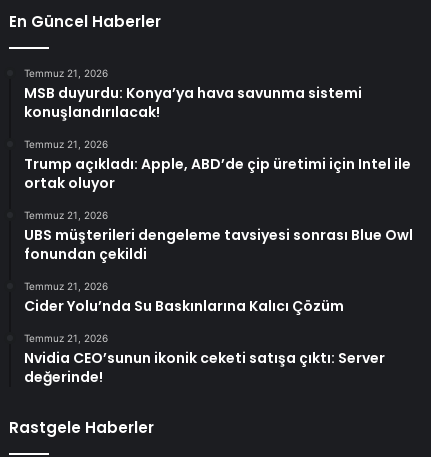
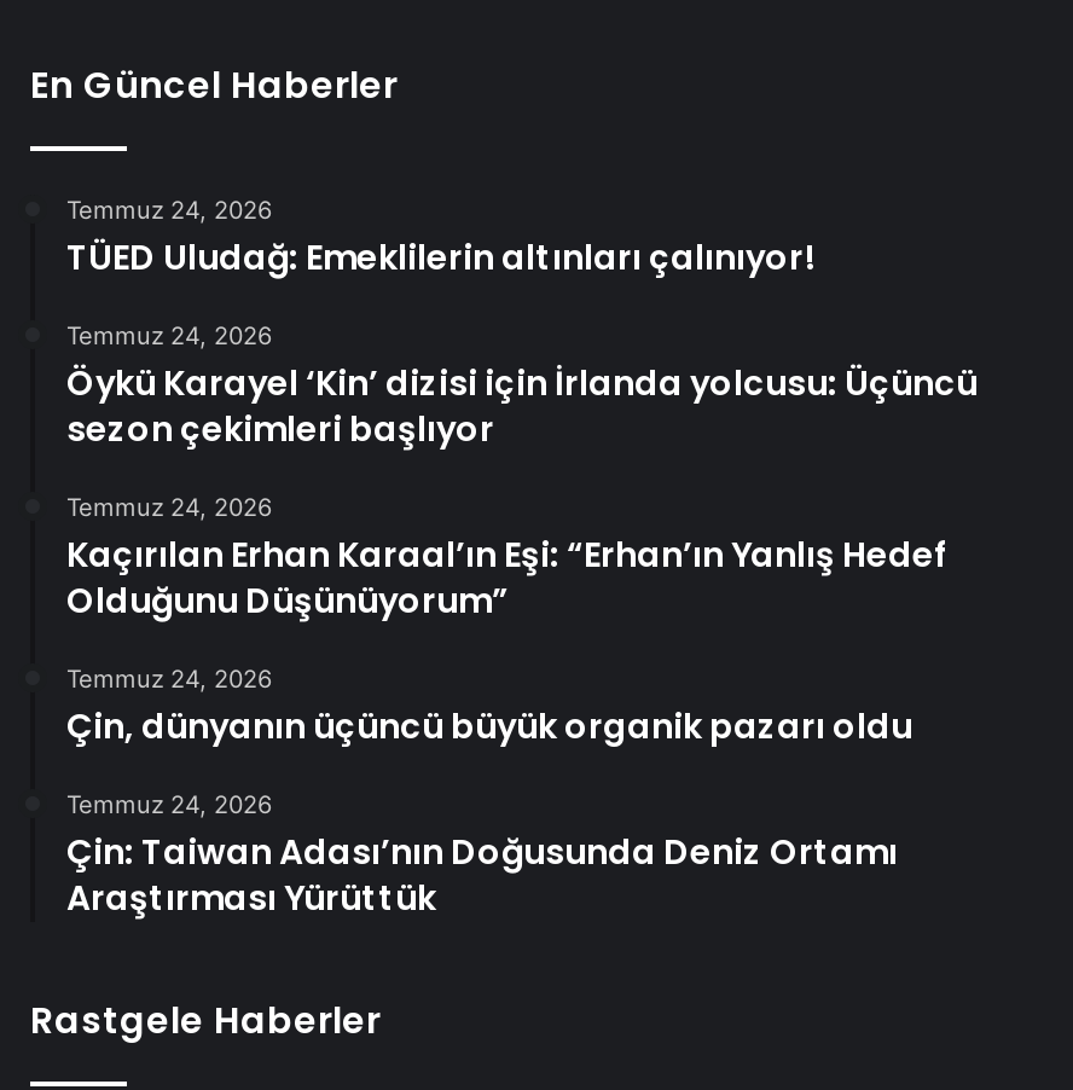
- Temmuz 21, 2026
- MSB duyurdu: Konya’ya hava savunma sistemi
- konuşlandırılacak!
+ Temmuz 24, 2026
+ TÜED Uludağ: Emeklilerin altınları çalınıyor!

- Temmuz 21, 2026
- Trump açıkladı: Apple, ABD’de çip üretimi için Intel ile
- ortak oluyor
+ Temmuz 24, 2026
+ Öykü Karayel ‘Kin’ dizisi için İrlanda yolcusu: Üçüncü
+ sezon çekimleri başlıyor

- Temmuz 21, 2026
- UBS müşterileri dengeleme tavsiyesi sonrası Blue Owl
- fonundan çekildi
+ Temmuz 24, 2026
+ Kaçırılan Erhan Karaal’ın Eşi: “Erhan’ın Yanlış Hedef
+ Olduğunu Düşünüyorum”

- Temmuz 21, 2026
- Cider Yolu’nda Su Baskınlarına Kalıcı Çözüm
+ Temmuz 24, 2026
+ Çin, dünyanın üçüncü büyük organik pazarı oldu

- Temmuz 21, 2026
- Nvidia CEO’sunun ikonik ceketi satışa çıktı: Server
- değerinde!
+ Temmuz 24, 2026
+ Çin: Taiwan Adası’nın Doğusunda Deniz Ortamı
+ Araştırması Yürüttük
